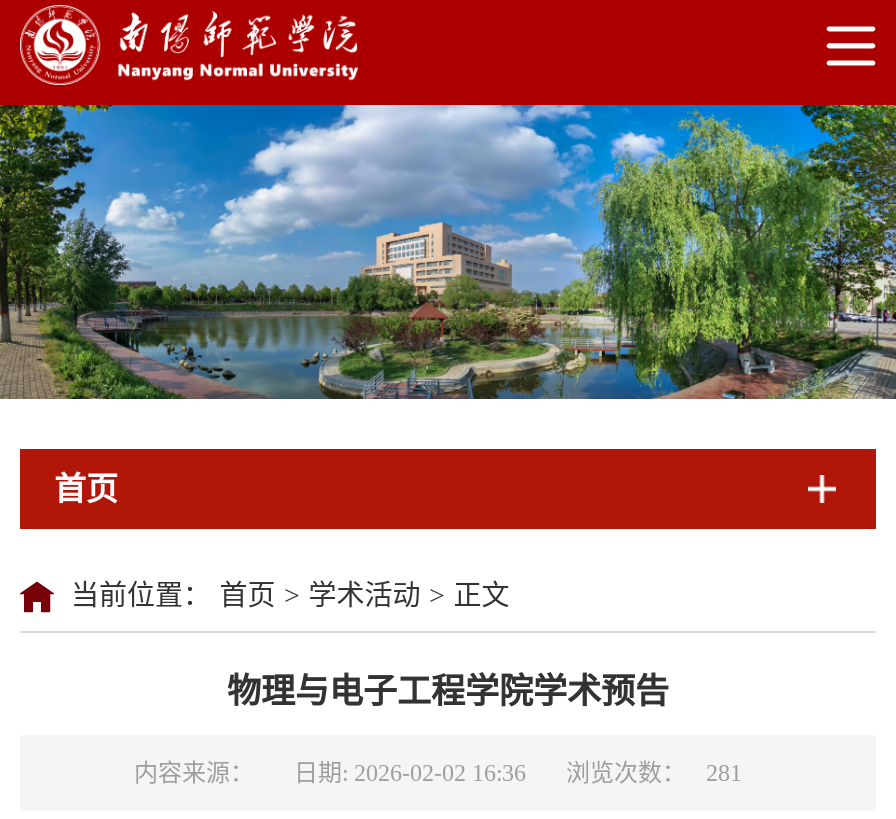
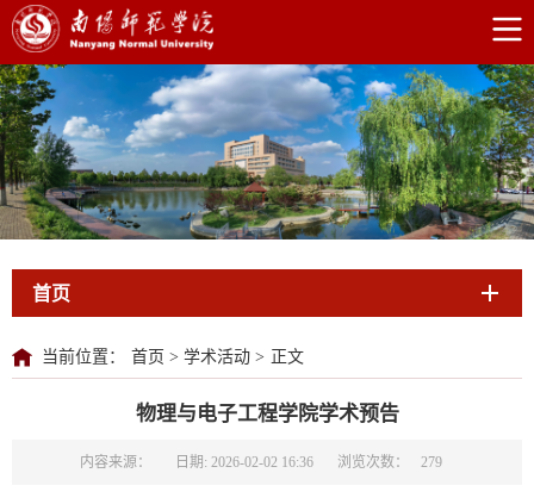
- 内容来源： 日期: 2026-02-02 16:36 浏览次数： 281
+ 内容来源： 日期: 2026-02-02 16:36 浏览次数： 279
